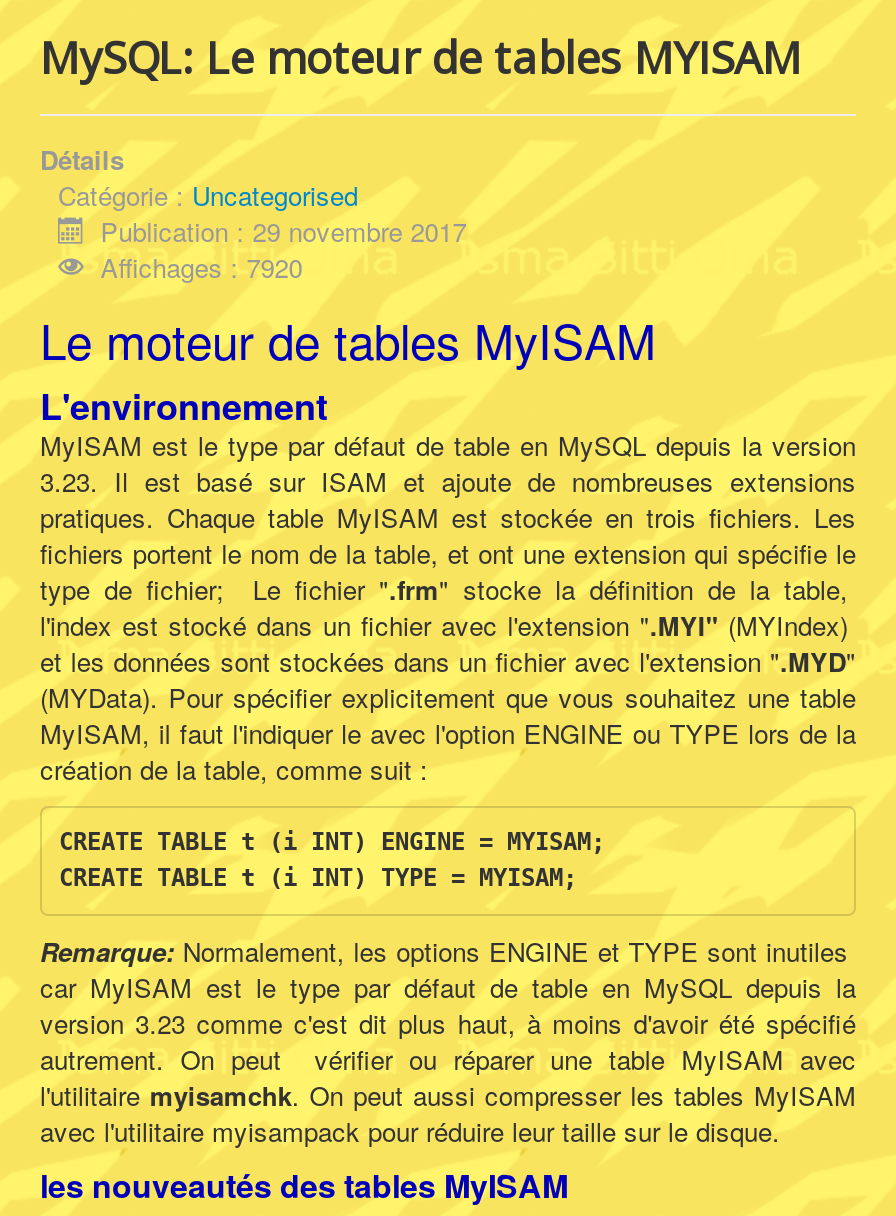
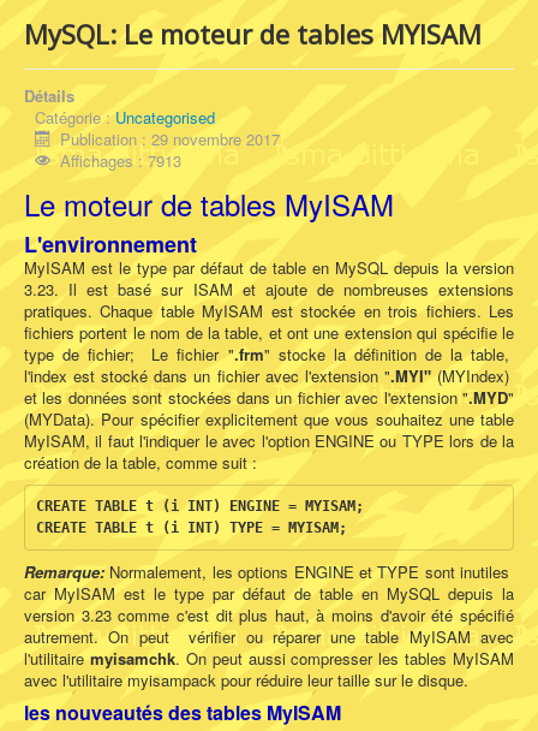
- Affichages : 7920
+ Affichages : 7913
